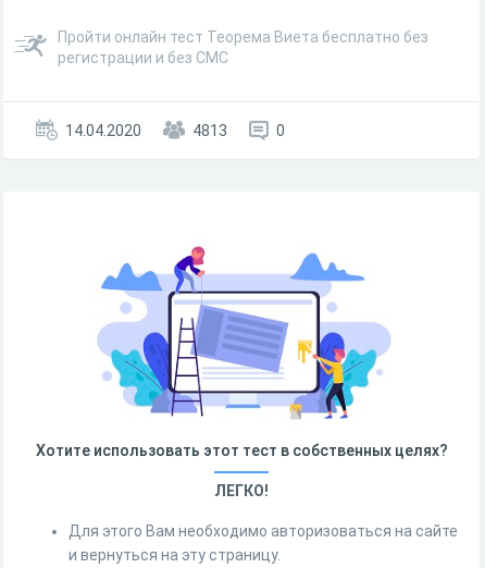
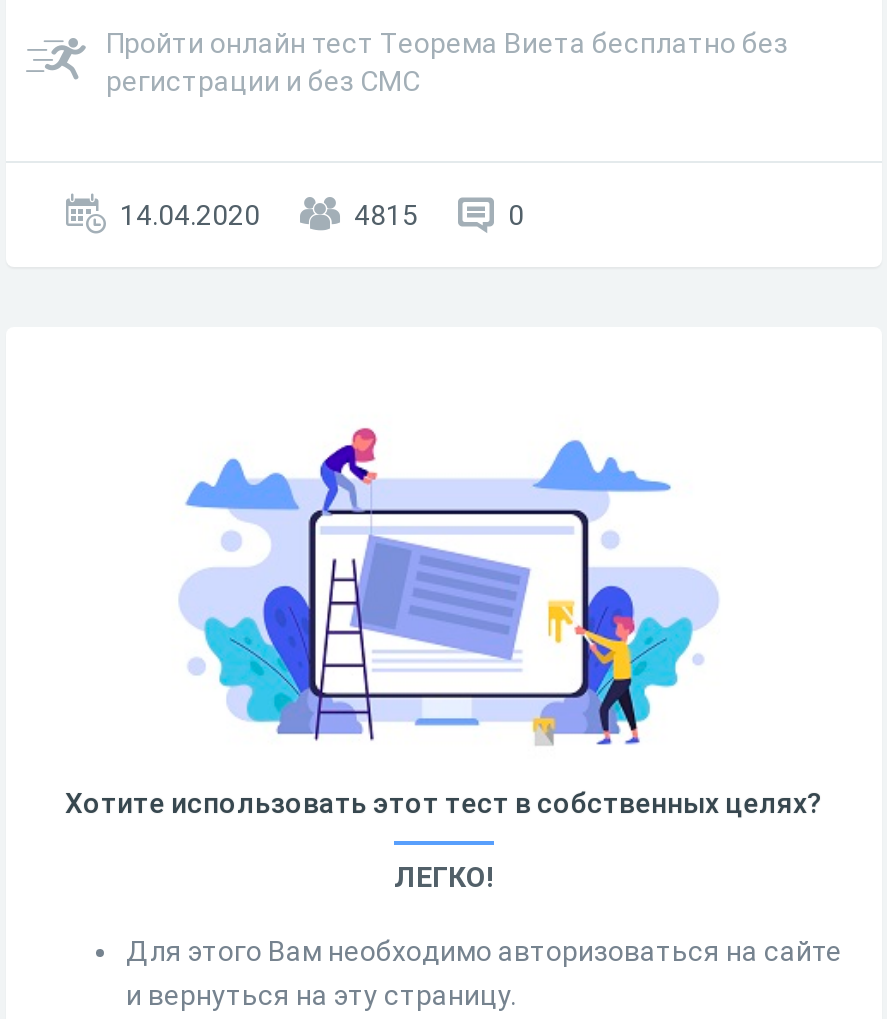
- 4813
+ 4815
